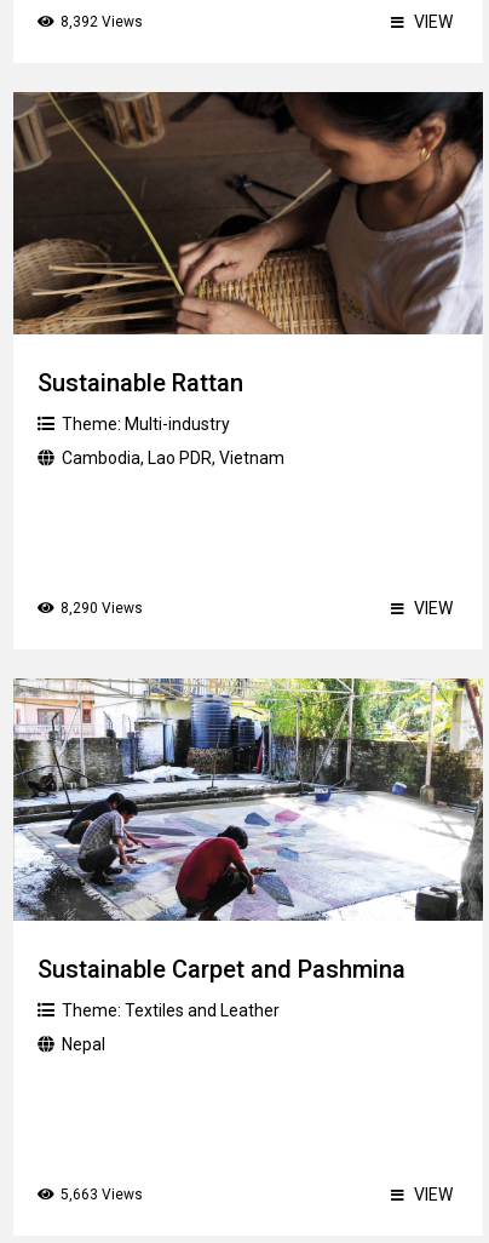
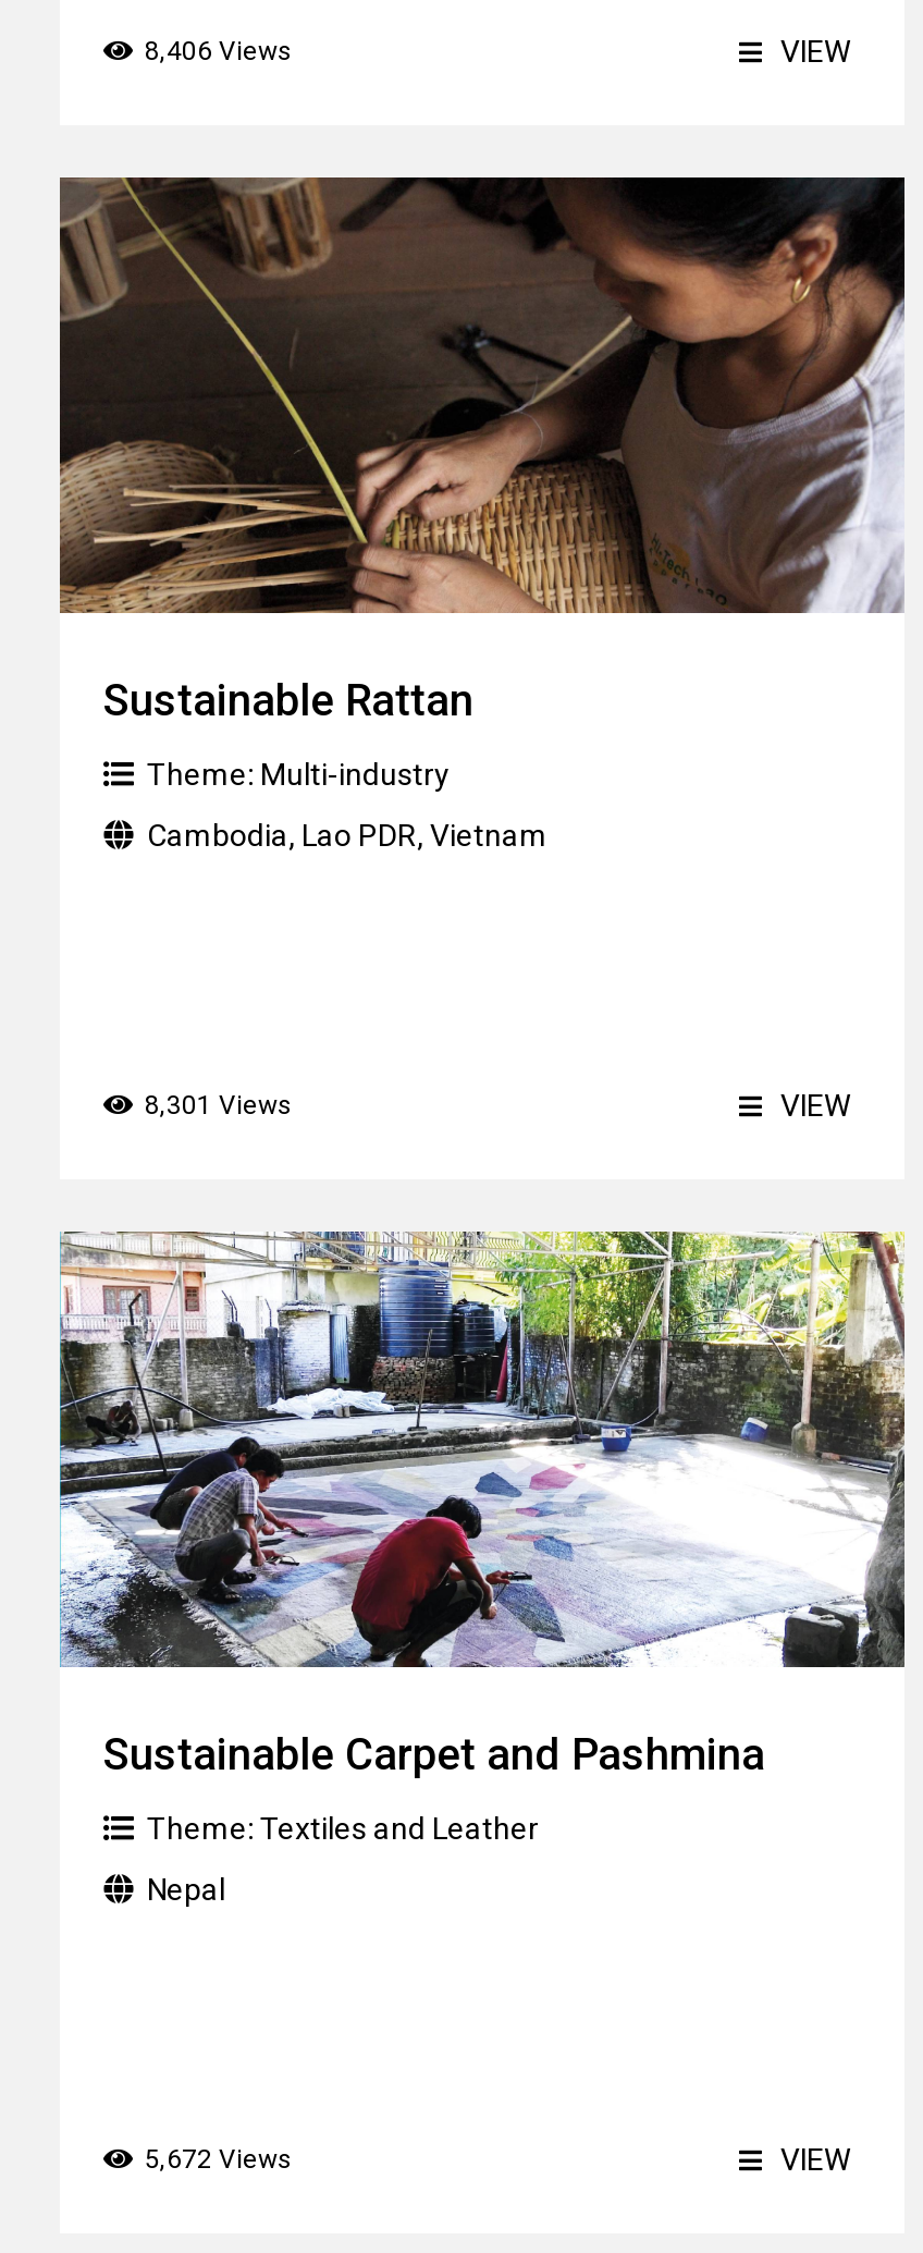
- 8,392 Views
+ 8,406 Views

- 8,290 Views
+ 8,301 Views

- 5,663 Views
+ 5,672 Views
